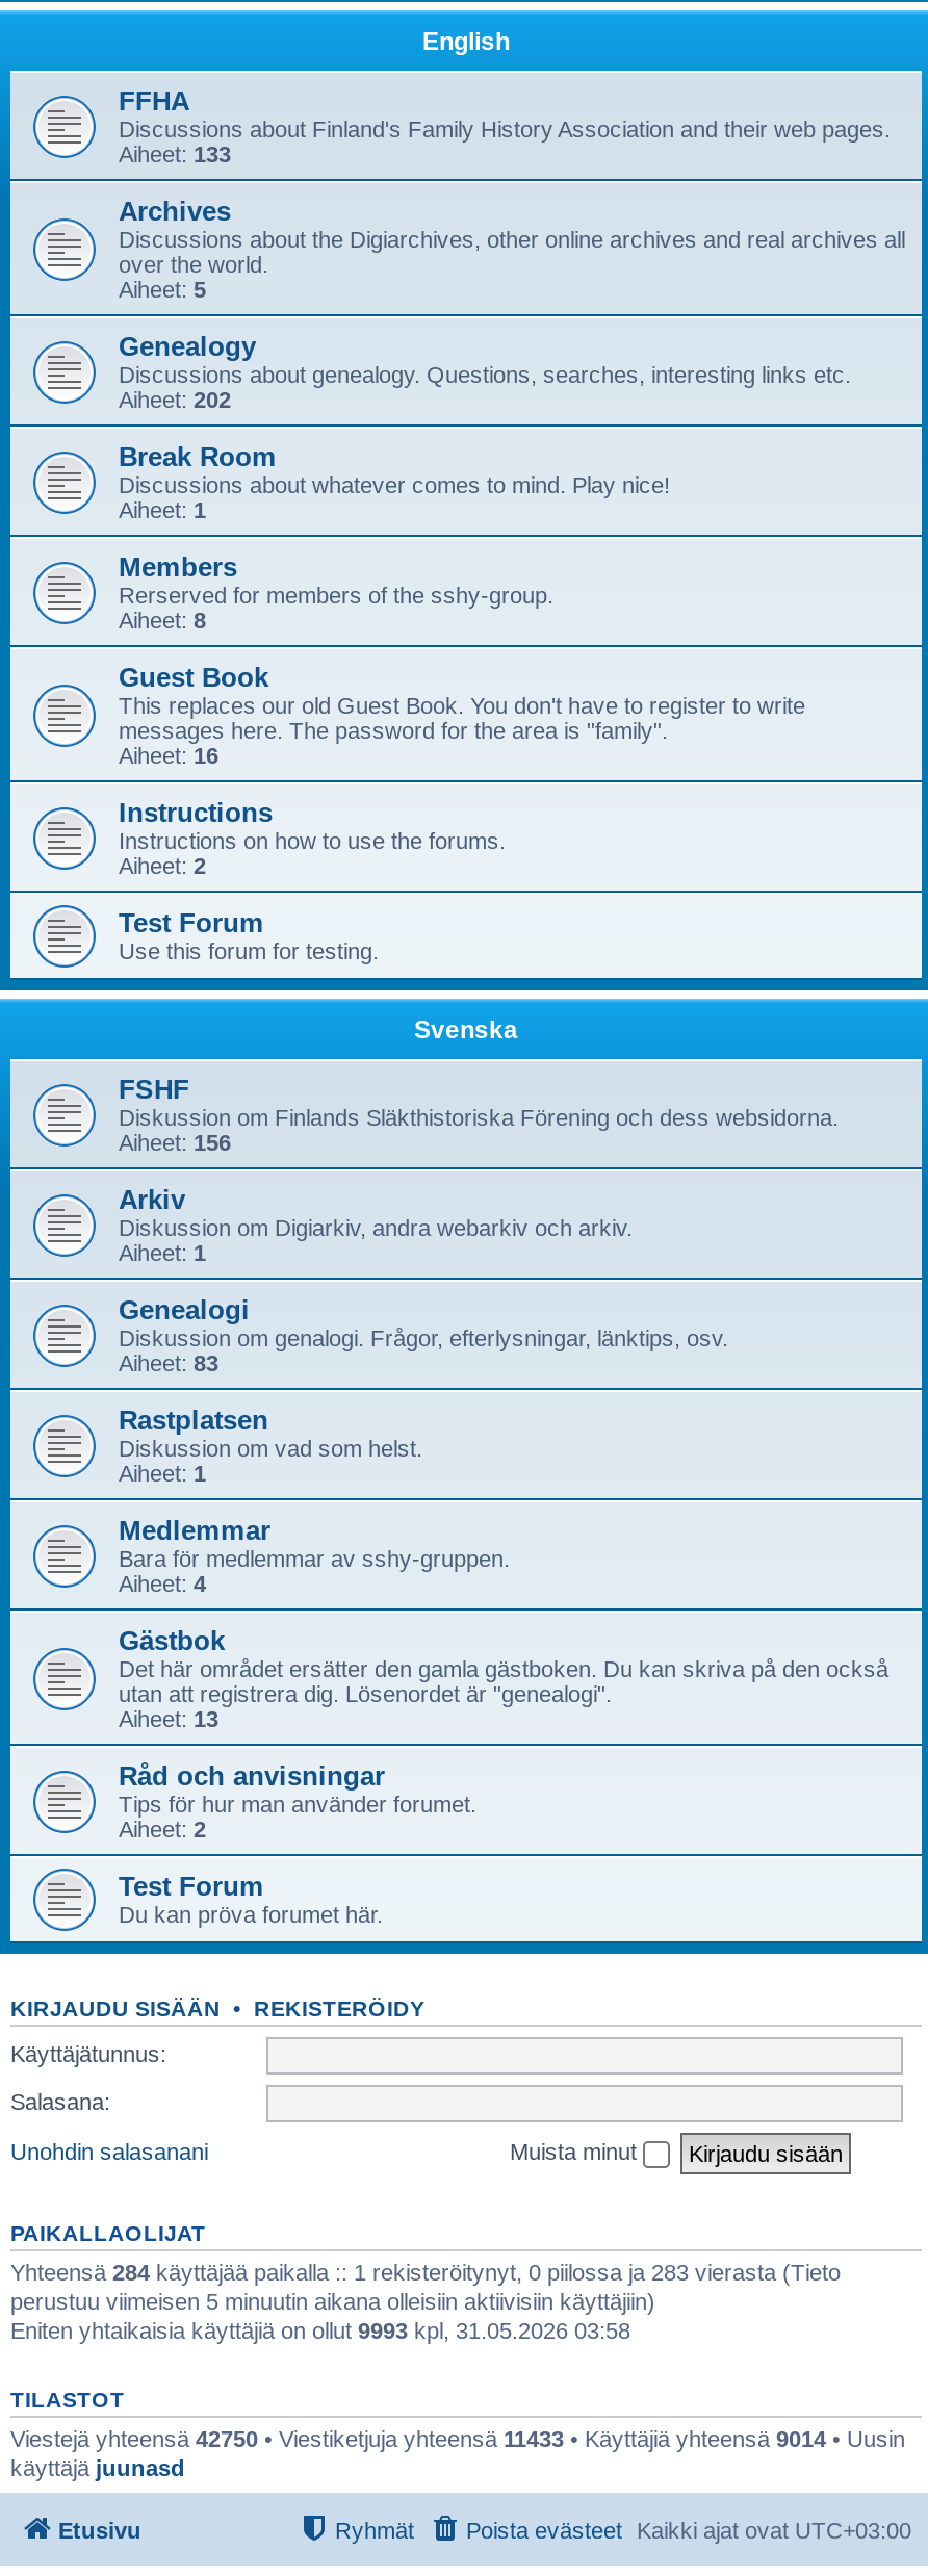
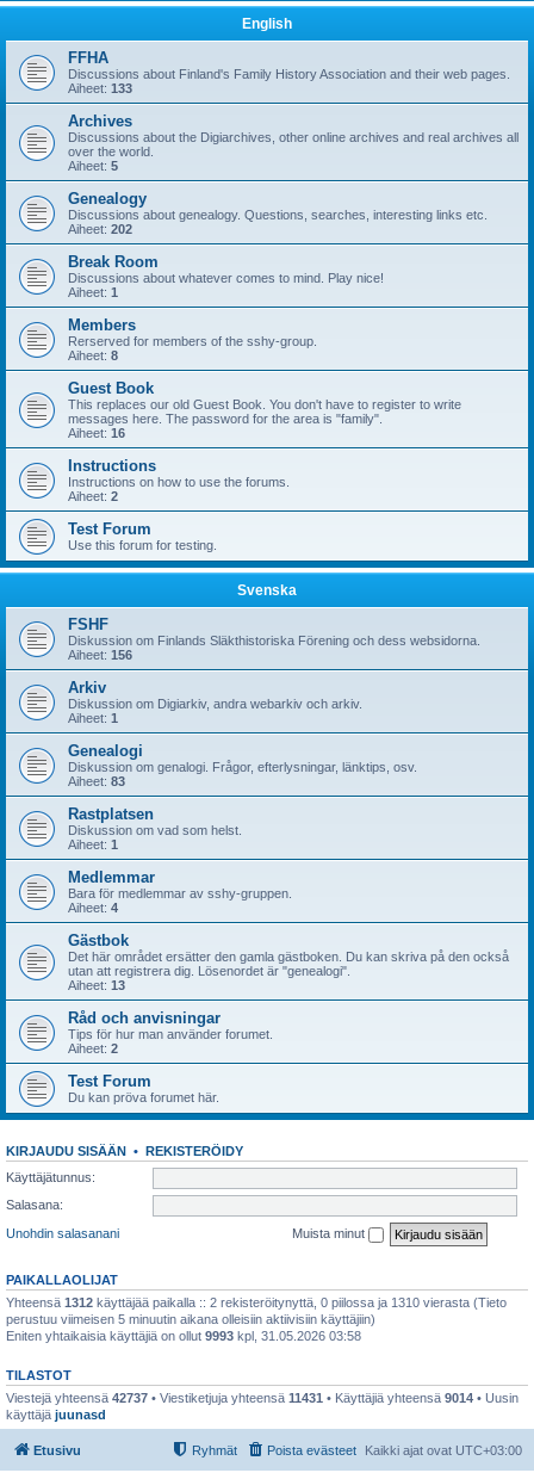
- Yhteensä 284 käyttäjää paikalla :: 1 rekisteröitynyt, 0 piilossa ja 283 vierasta (Tieto
+ Yhteensä 1312 käyttäjää paikalla :: 2 rekisteröitynyttä, 0 piilossa ja 1310 vierasta (Tieto

- Viestejä yhteensä 42750 • Viestiketjuja yhteensä 11433 • Käyttäjiä yhteensä 9014 • Uusin
+ Viestejä yhteensä 42737 • Viestiketjuja yhteensä 11431 • Käyttäjiä yhteensä 9014 • Uusin
